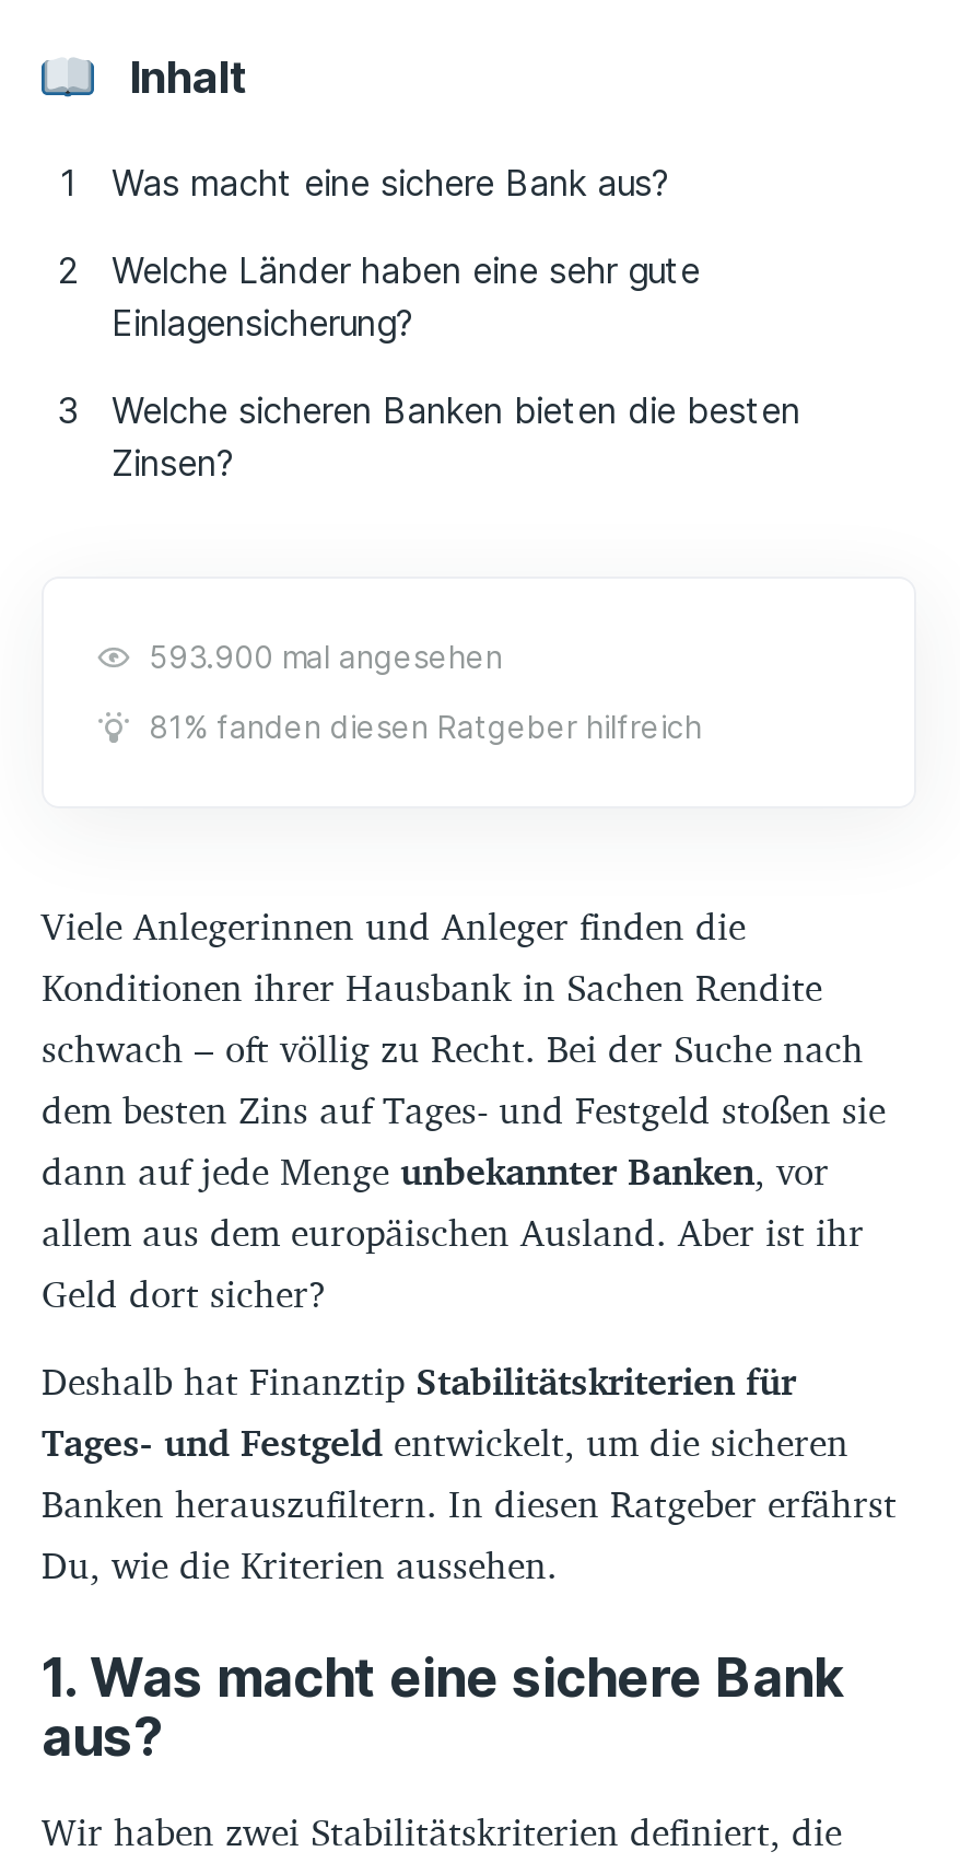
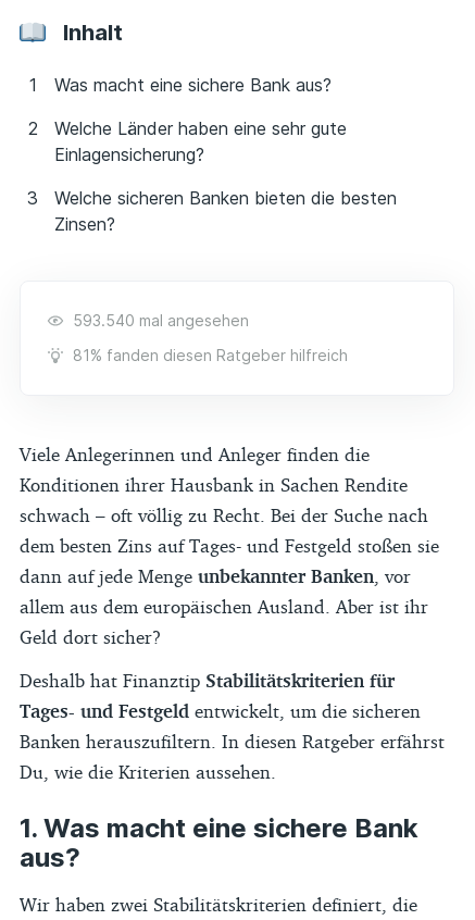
- 593.900 mal angesehen
+ 593.540 mal angesehen
